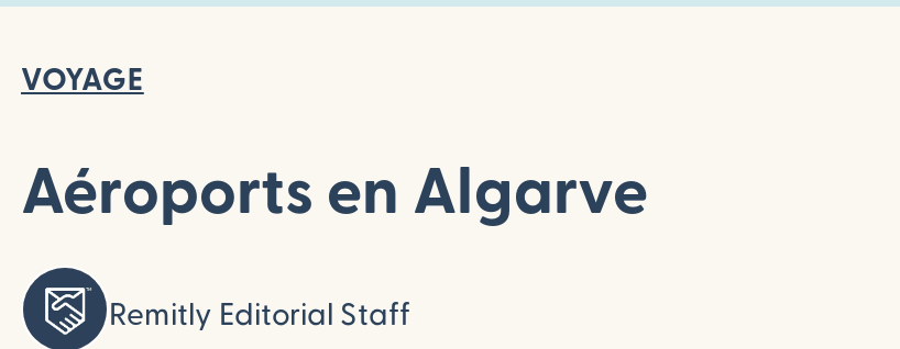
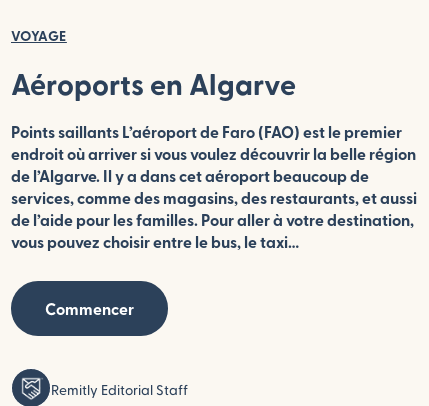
+ Points saillants L’aéroport de Faro (FAO) est le premier
+ endroit où arriver si vous voulez découvrir la belle région
+ de l’Algarve. Il y a dans cet aéroport beaucoup de
+ services, comme des magasins, des restaurants, et aussi
+ de l’aide pour les familles. Pour aller à votre destination,
+ vous pouvez choisir entre le bus, le taxi…

+ Commencer
